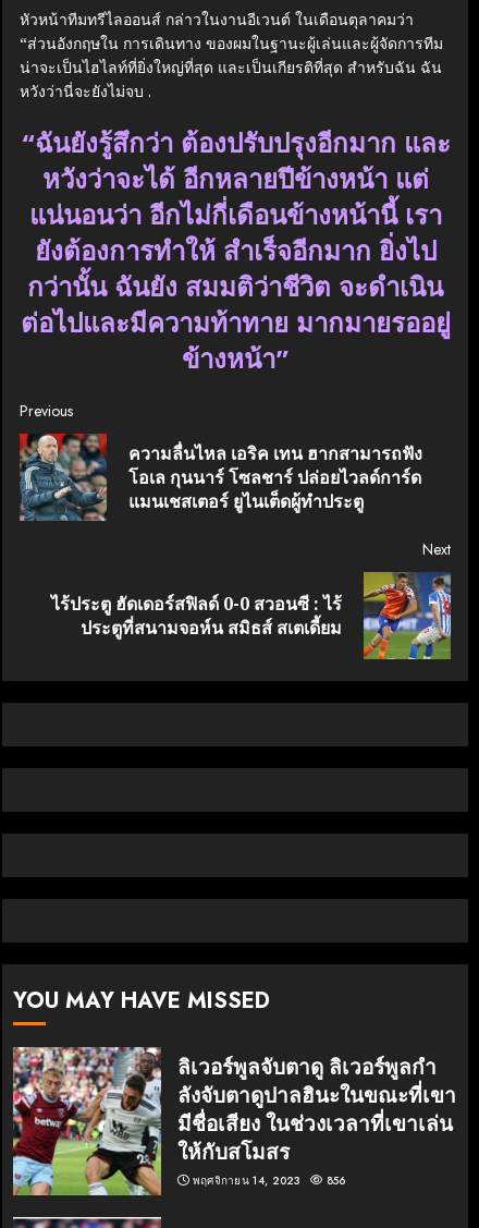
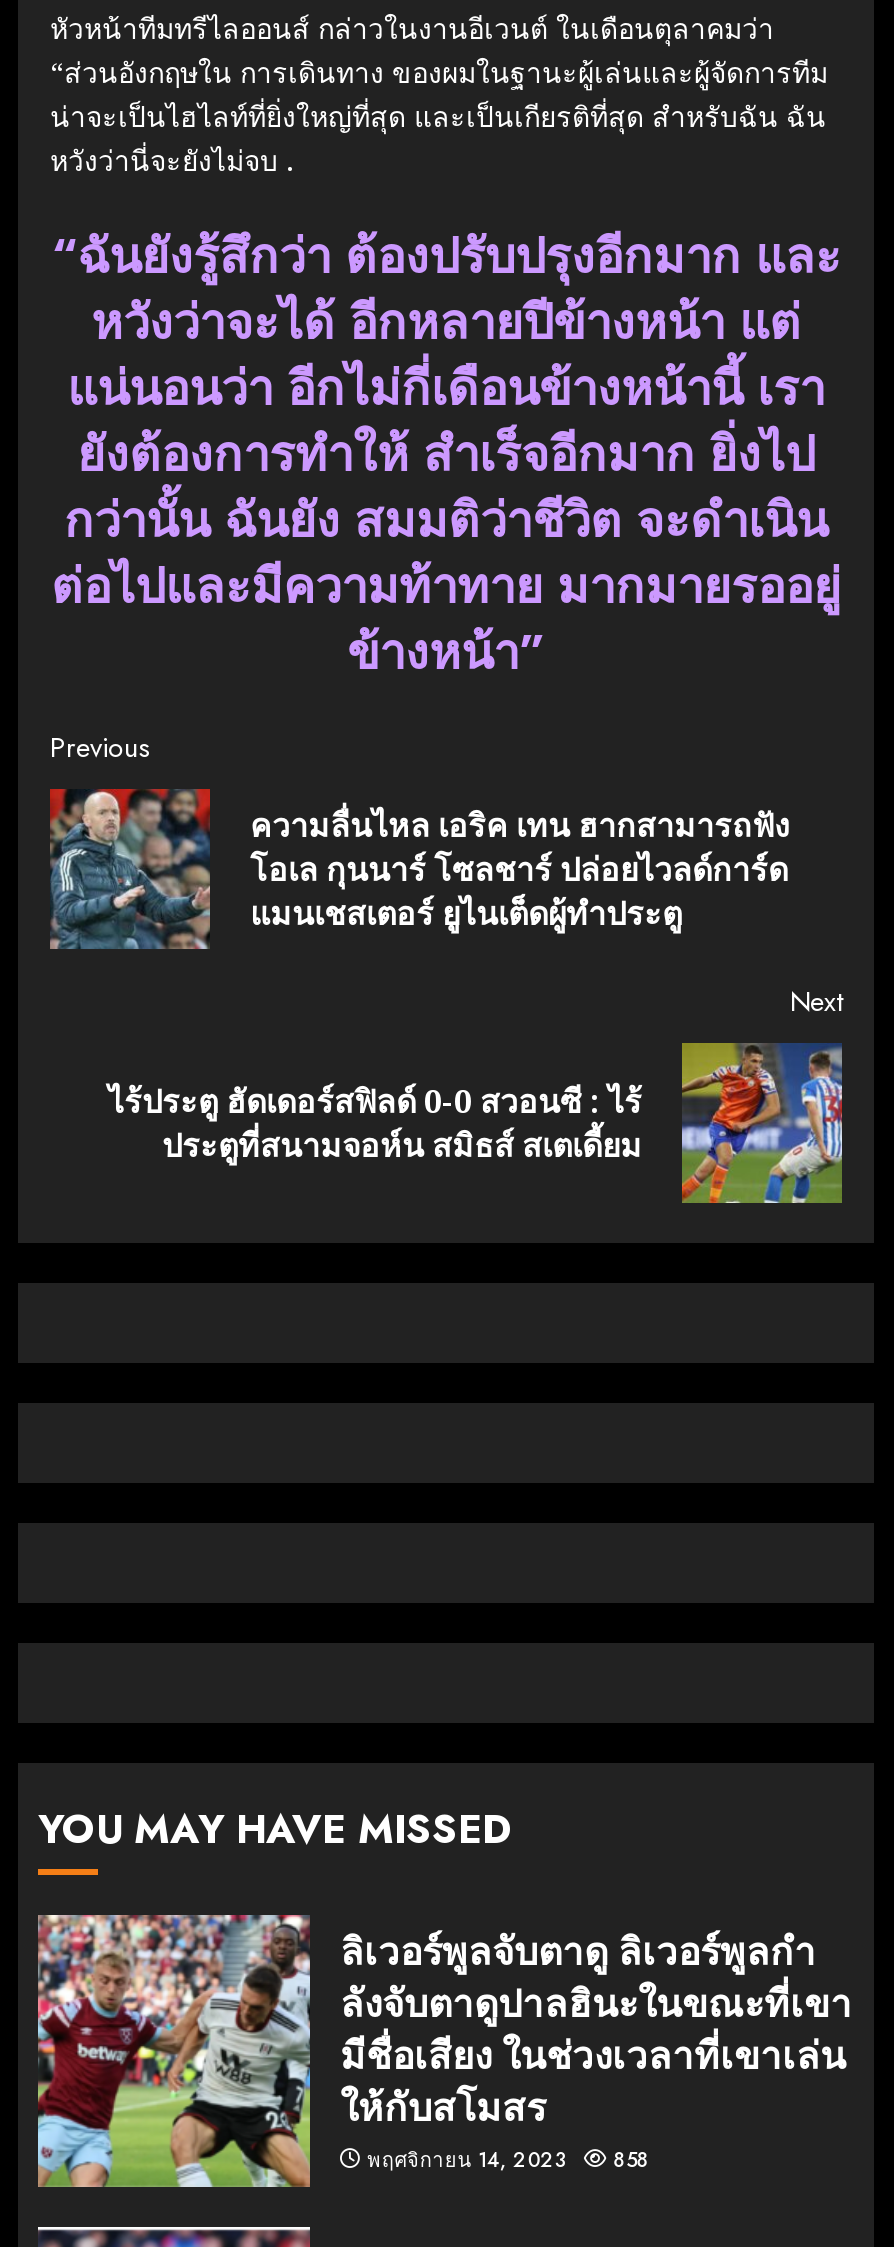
- พฤศจิกายน 14, 2023 856
+ พฤศจิกายน 14, 2023 858
